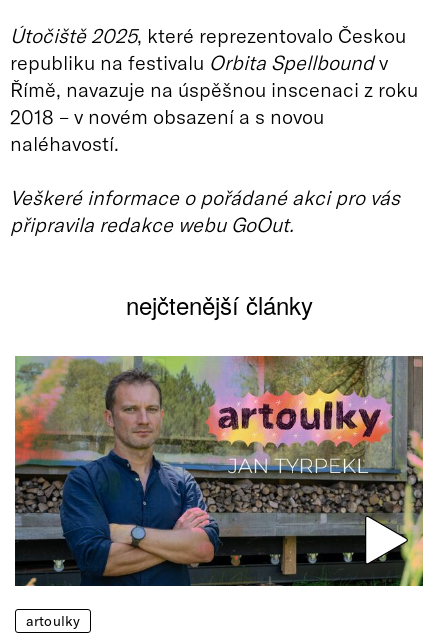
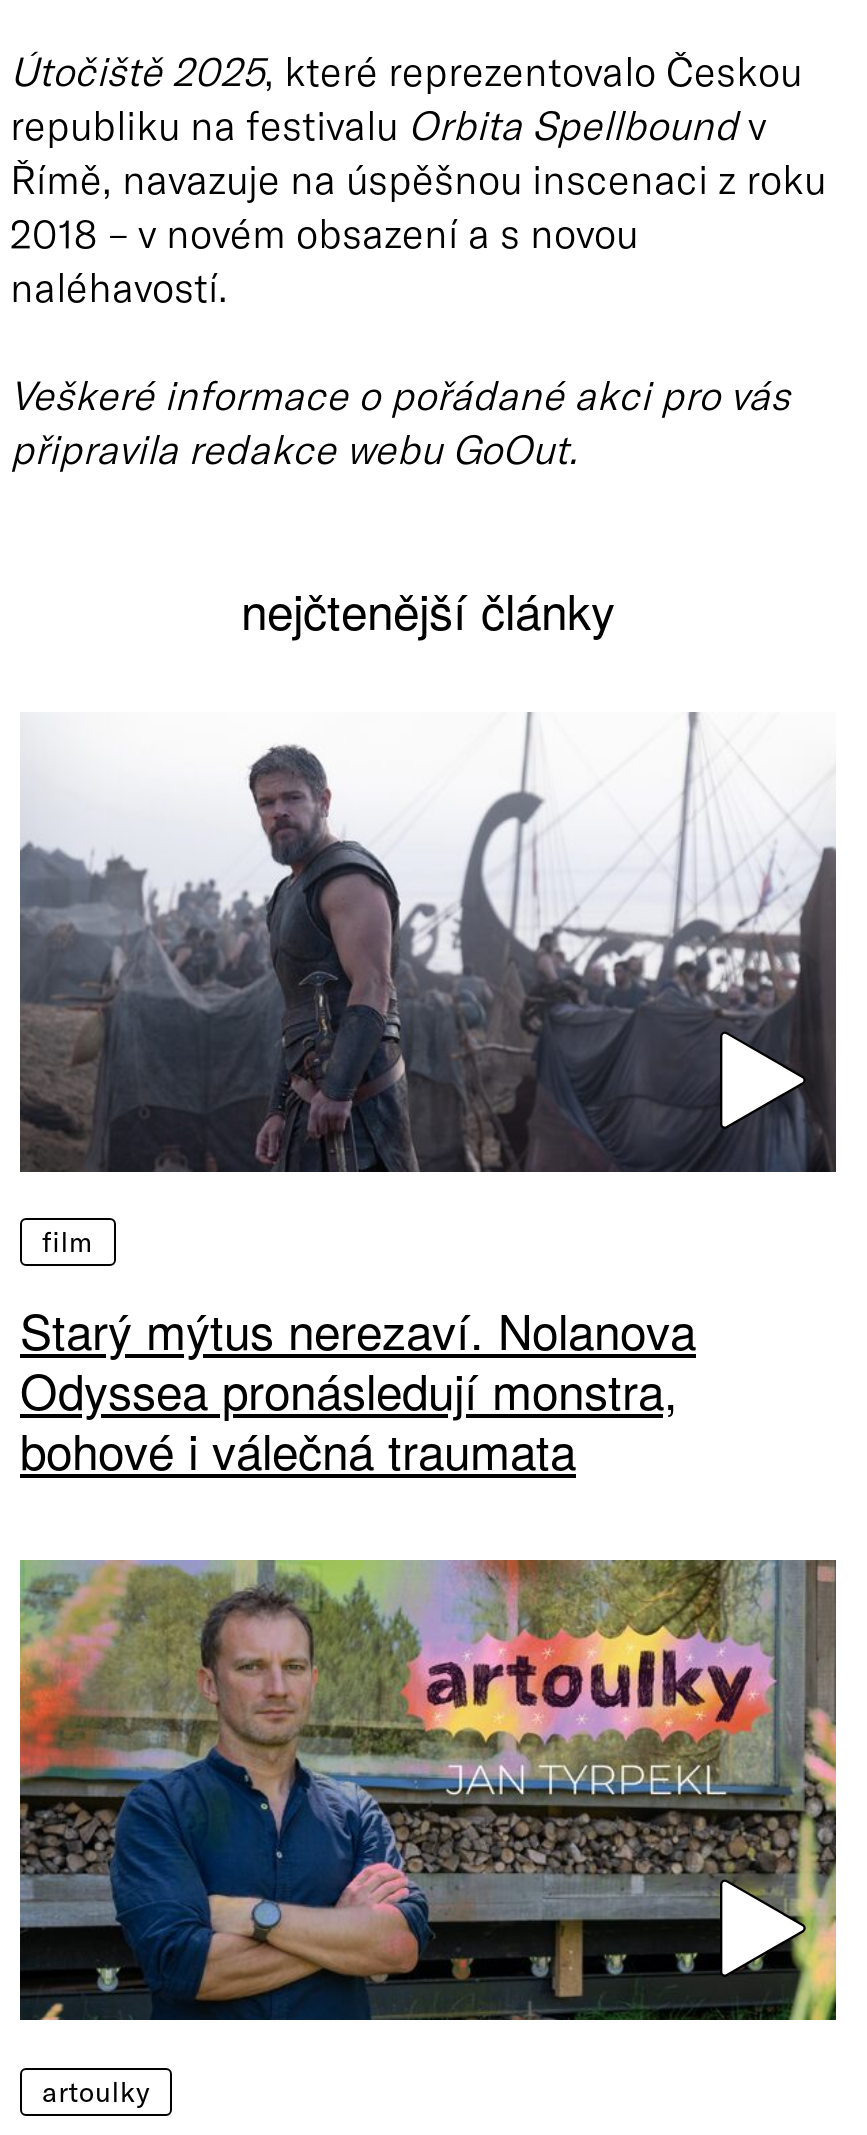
+ [image]
+ film
+ Starý mýtus nerezaví. Nolanova
+ Odyssea pronásledují monstra,
+ bohové i válečná traumata
